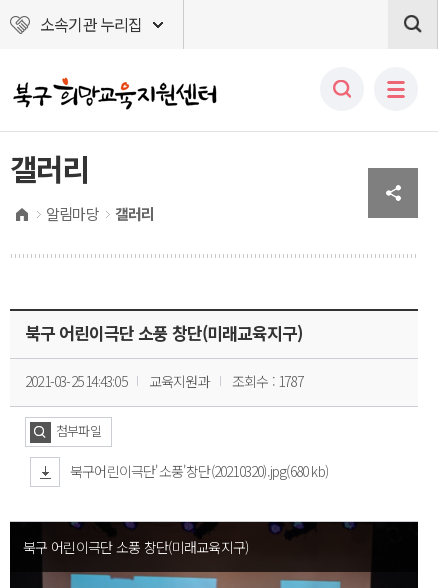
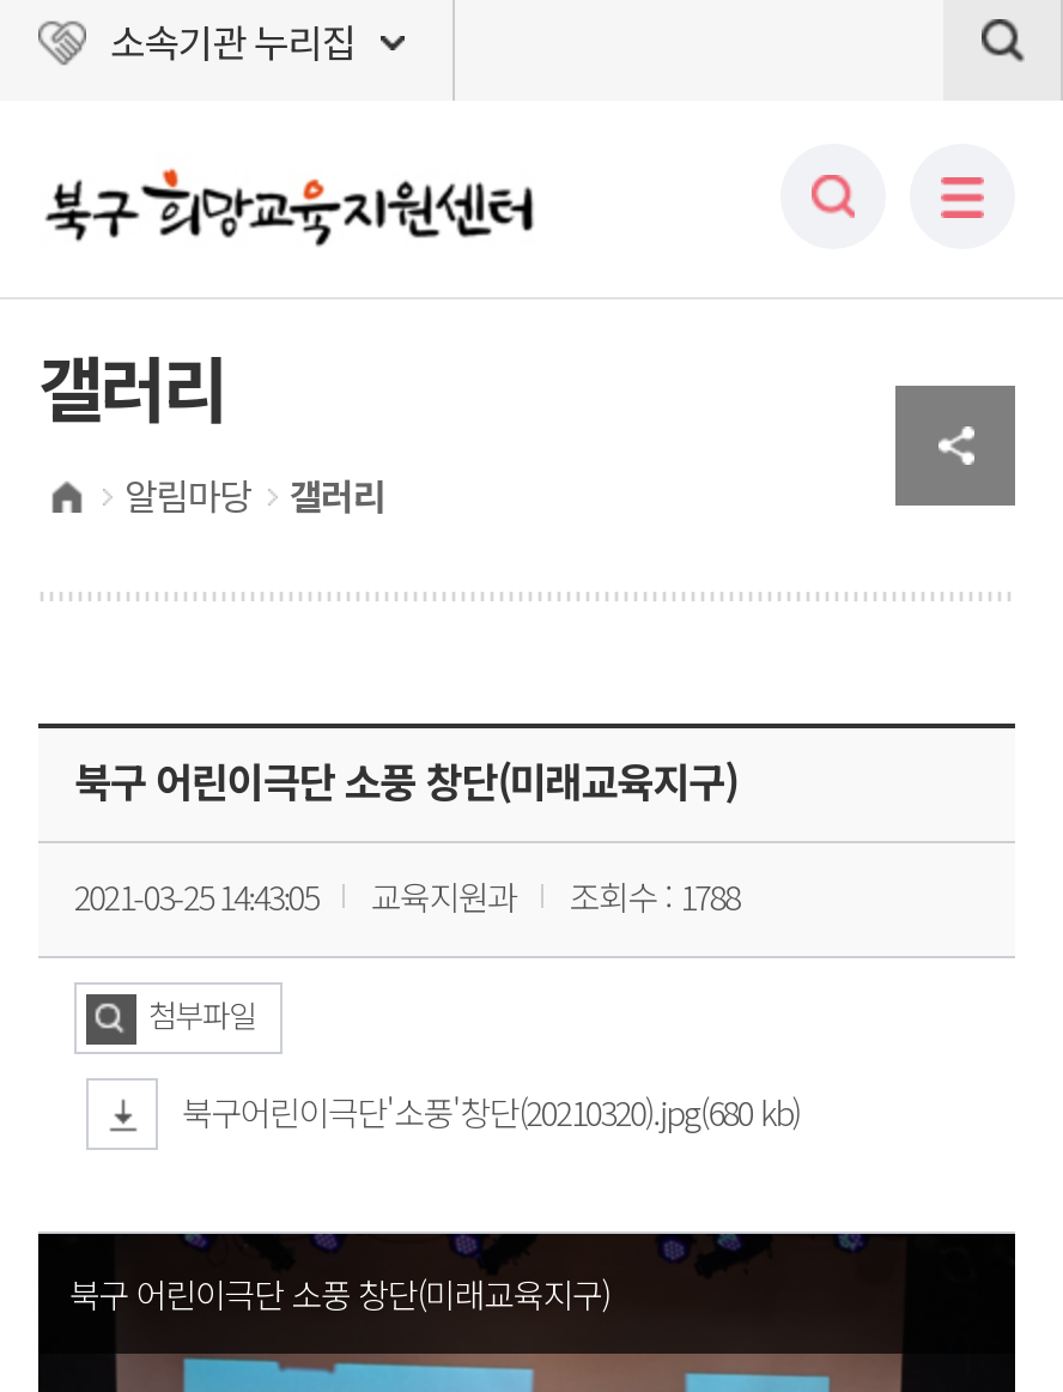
- 2021-03-25 14:43:05 교육지원과 조회수 : 1787
+ 2021-03-25 14:43:05 교육지원과 조회수 : 1788
